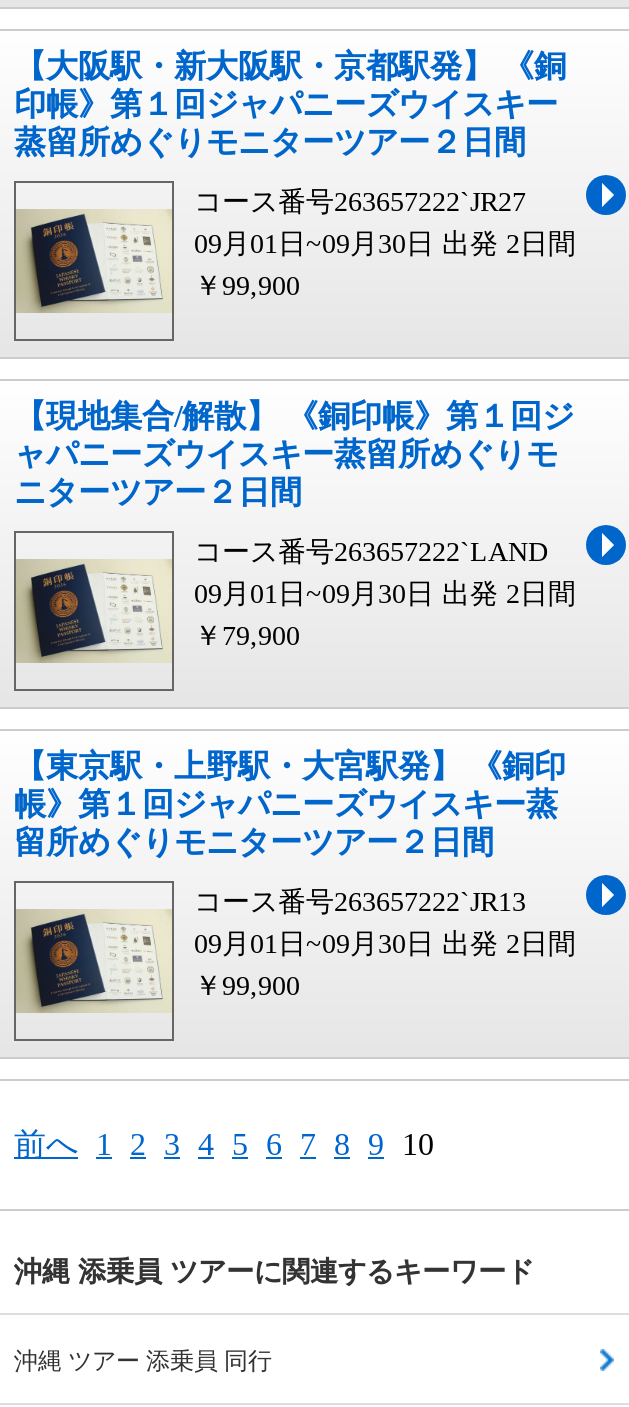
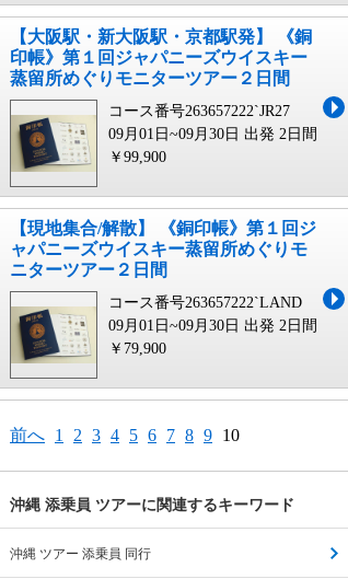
- 【東京駅・上野駅・大宮駅発】 《銅印
- 帳》第１回ジャパニーズウイスキー蒸
- 留所めぐりモニターツアー２日間
- コース番号263657222`JR13
- 09月01日~09月30日 出発 2日間
- ￥99,900
